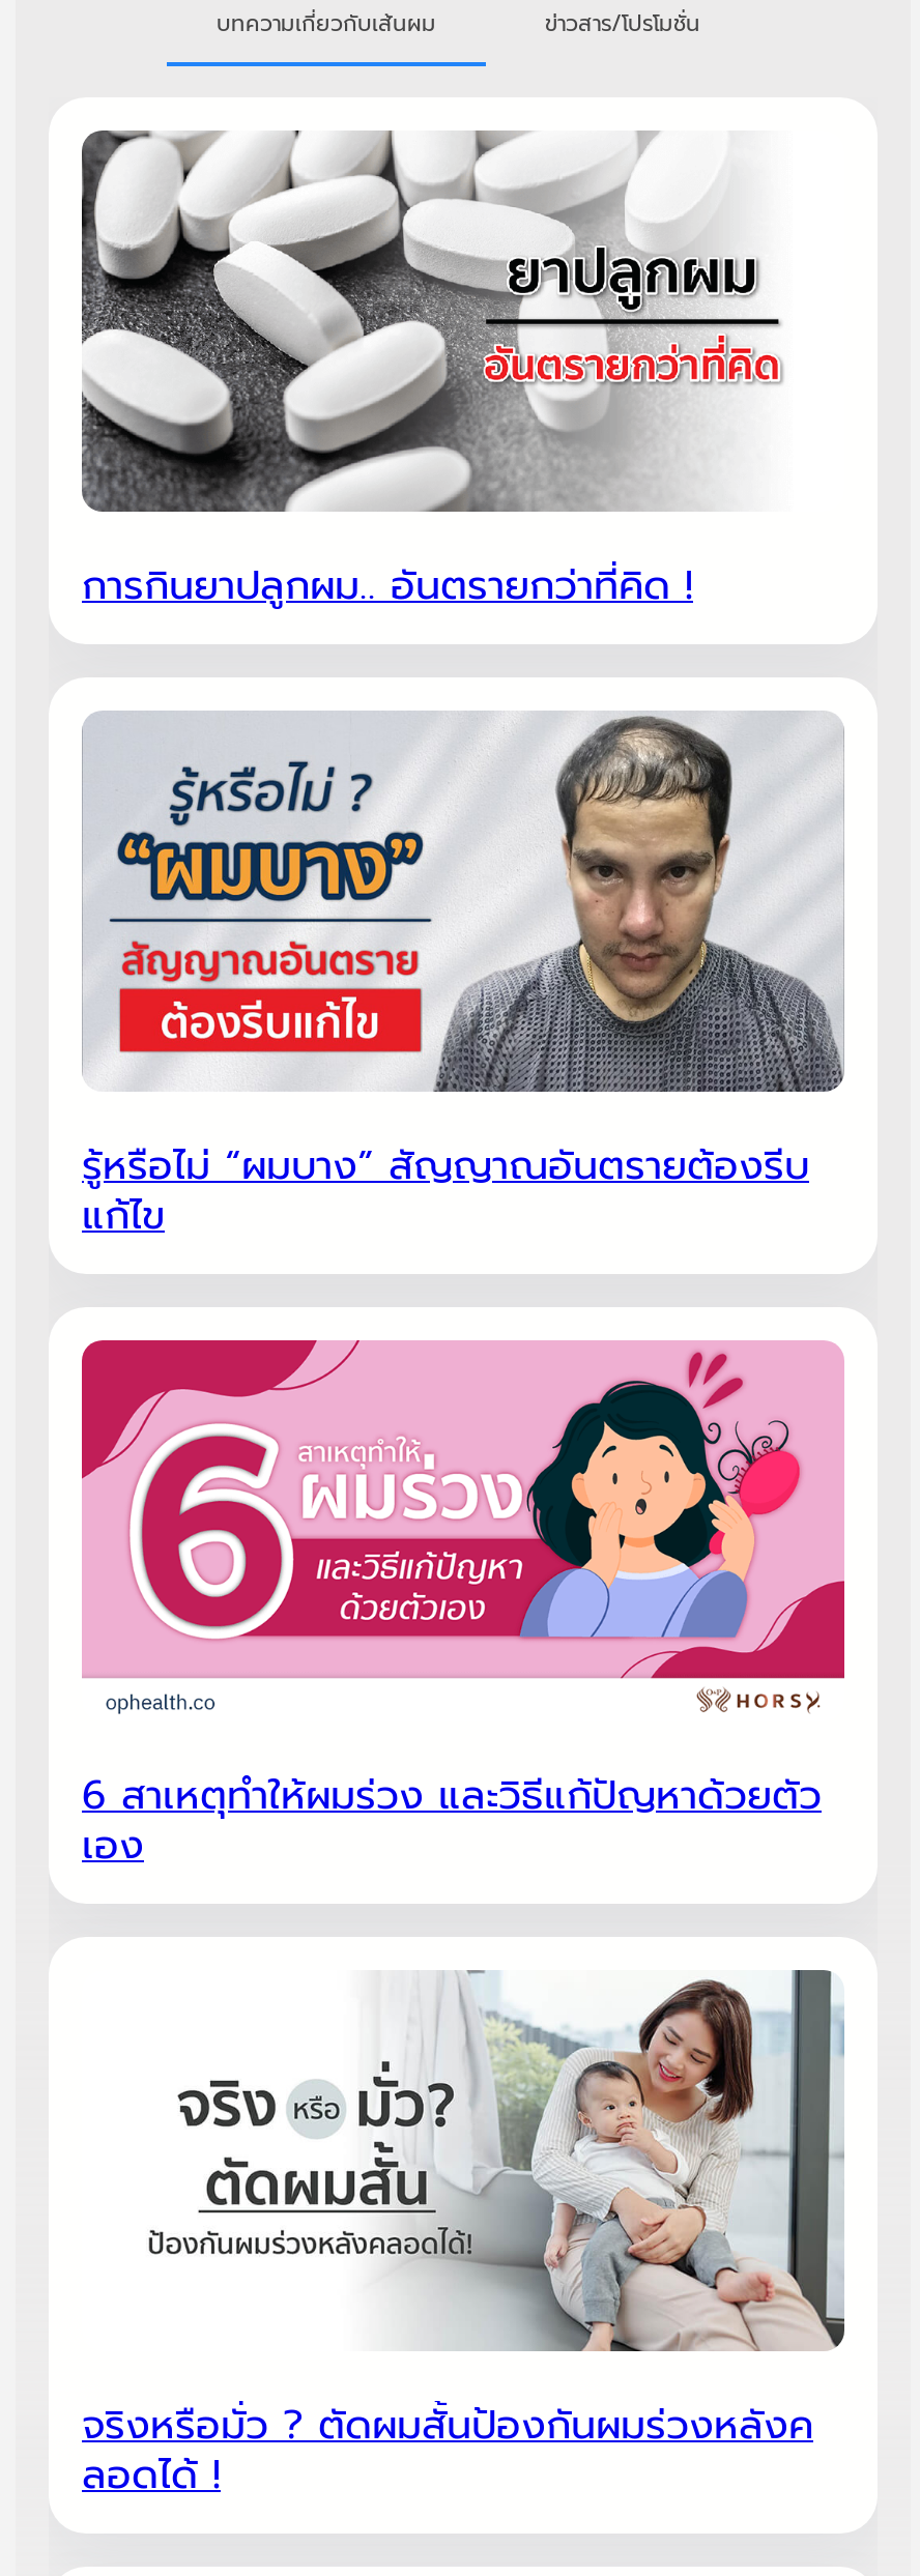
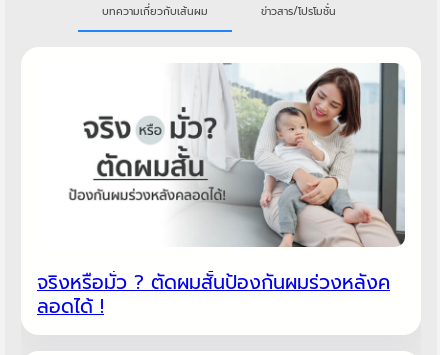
- [image]
- การกินยาปลูกผม.. อันตรายกว่าที่คิด !

- [image]
- รู้หรือไม่ “ผมบาง” สัญญาณอันตรายต้องรีบ
- แก้ไข

- [image]
- 6 สาเหตุทำให้ผมร่วง และวิธีแก้ปัญหาด้วยตัว
- เอง
